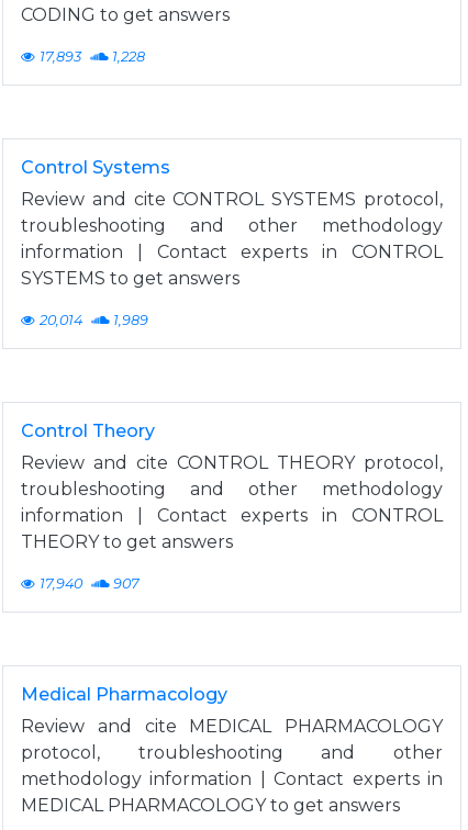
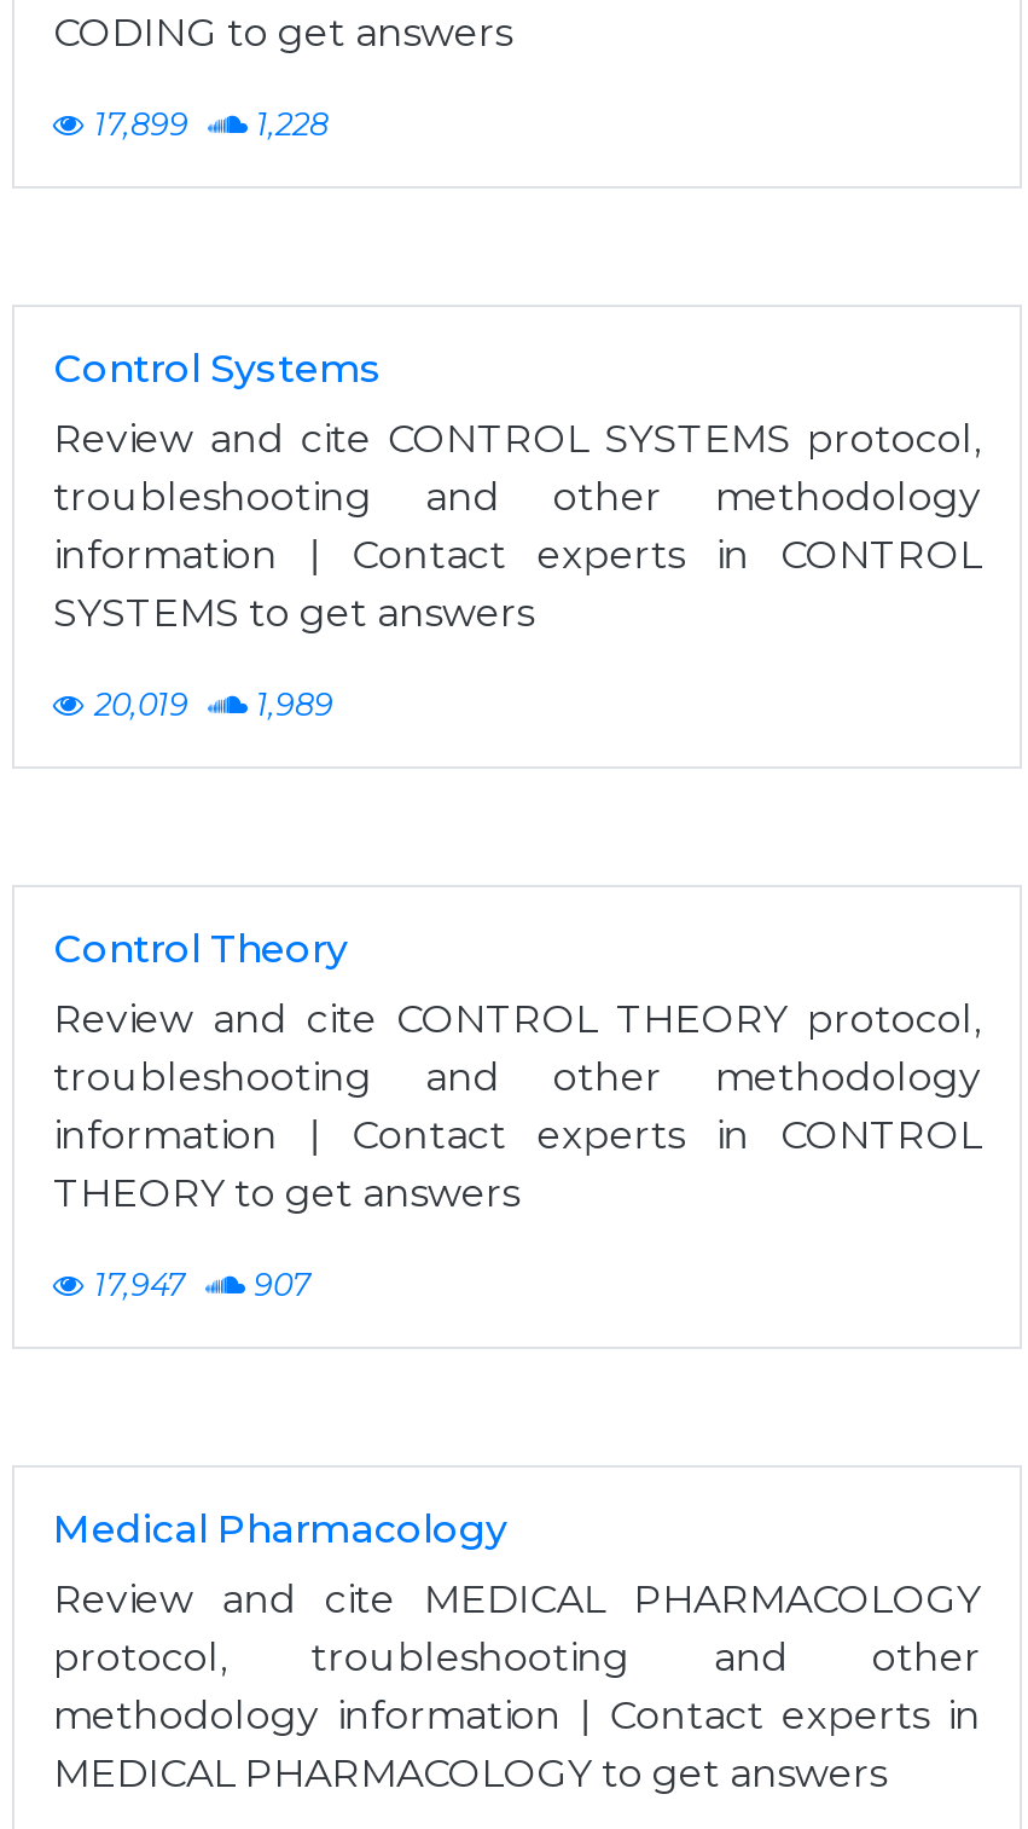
- 17,893 1,228
+ 17,899 1,228

- 20,014 1,989
+ 20,019 1,989

- 17,940 907
+ 17,947 907
